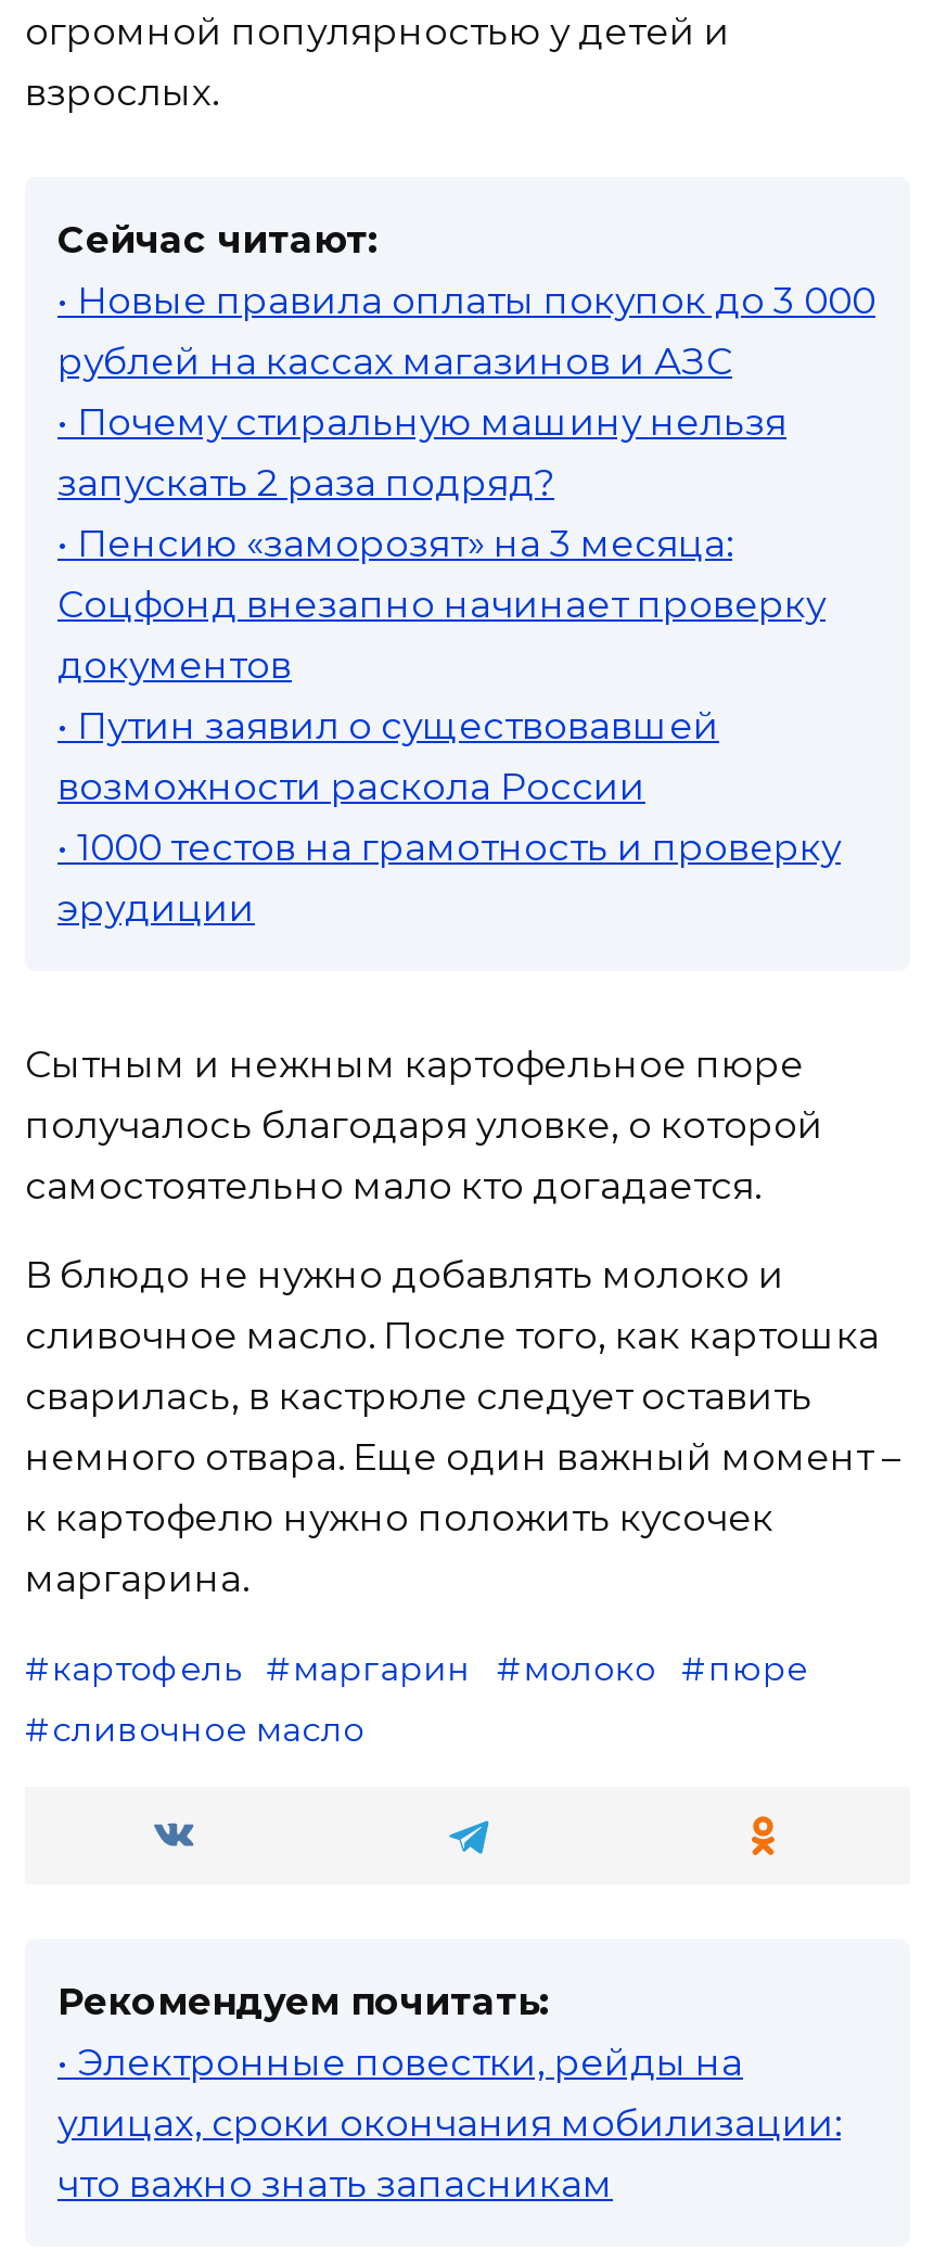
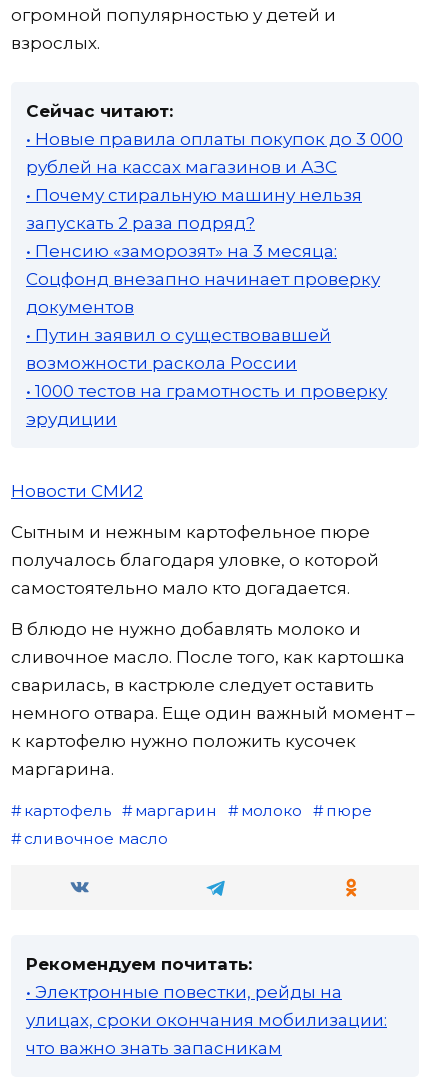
+ Новости СМИ2
